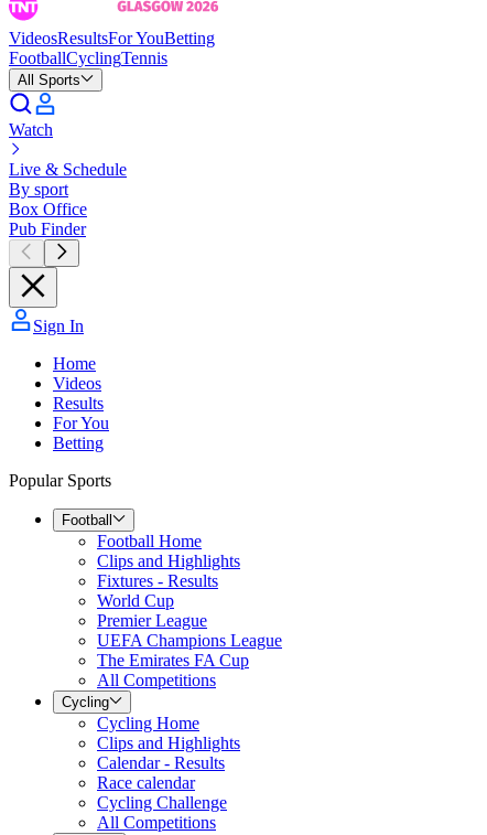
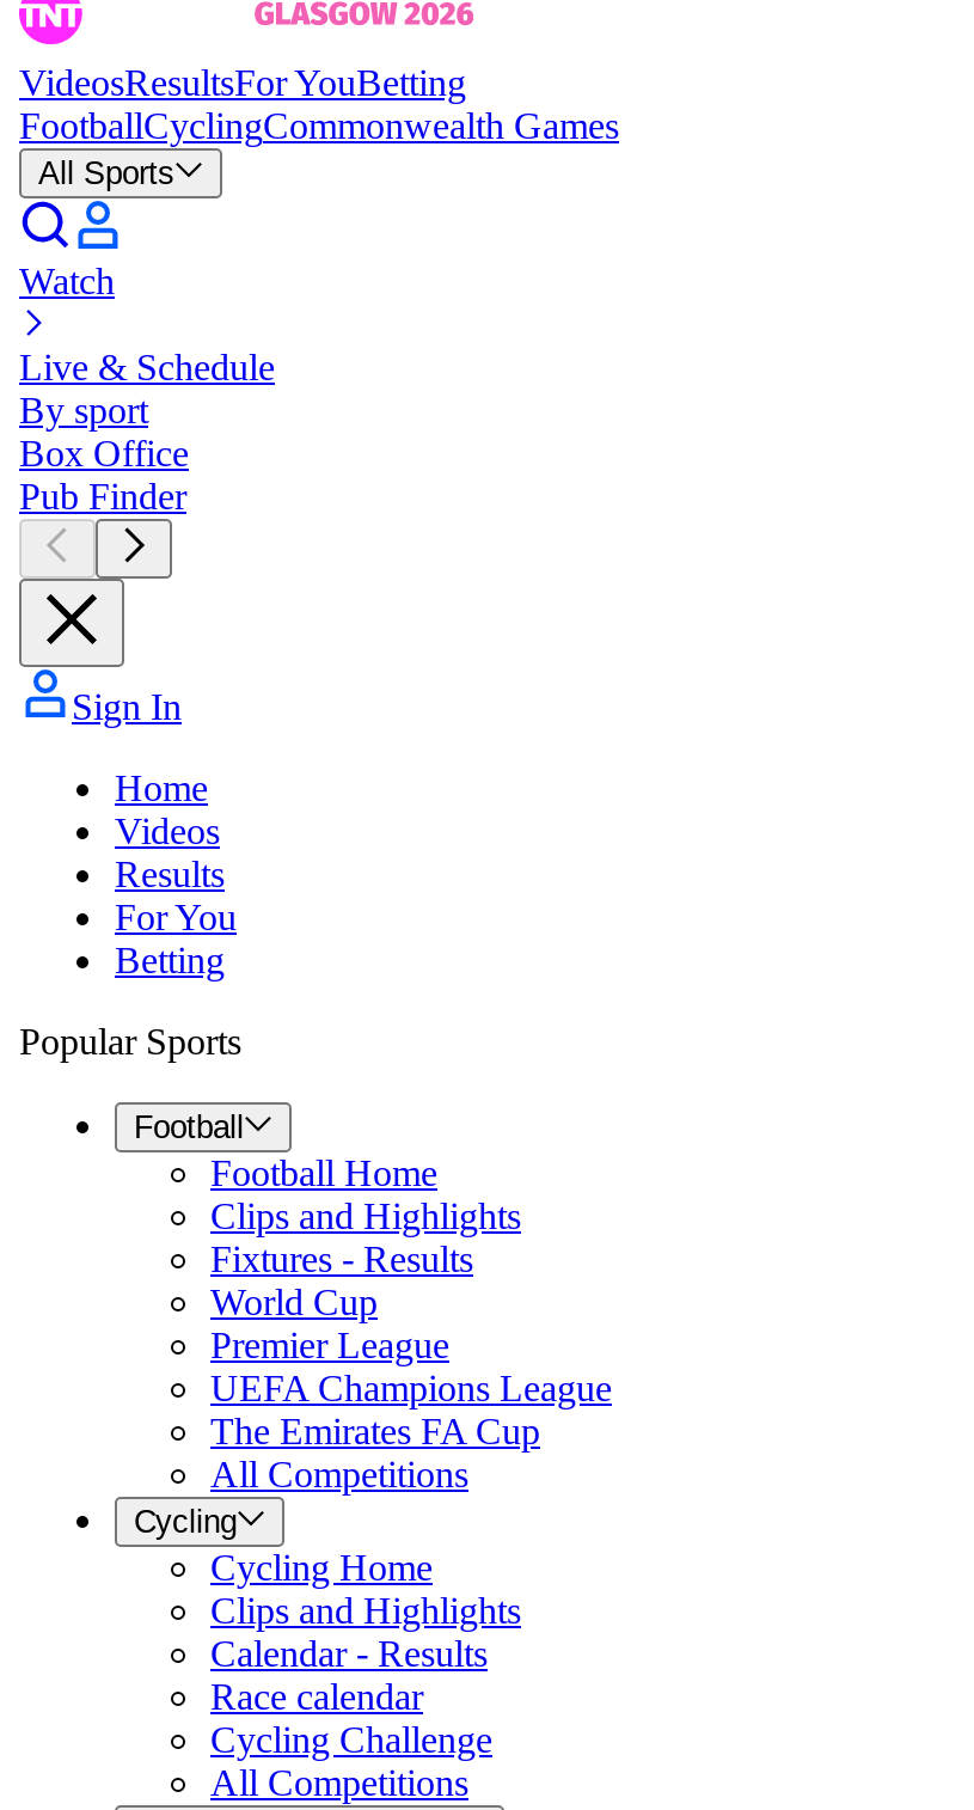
- FootballCyclingTennis
+ FootballCyclingCommonwealth Games
